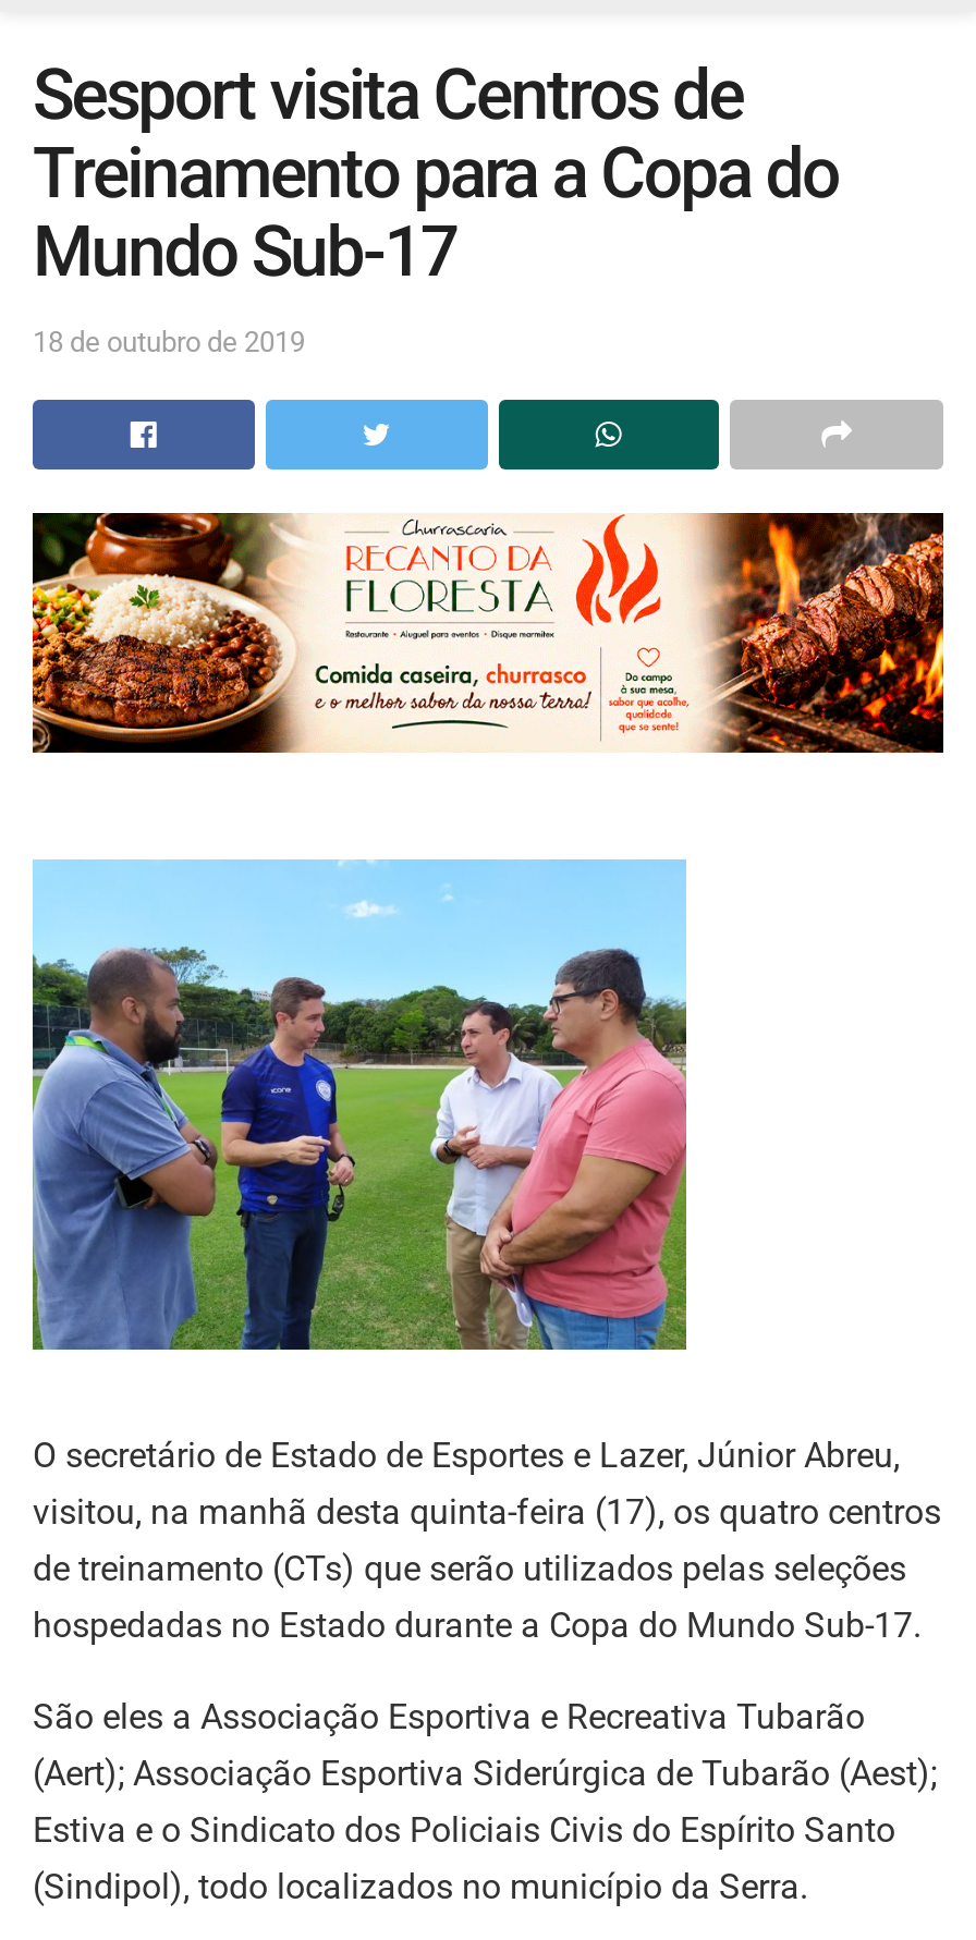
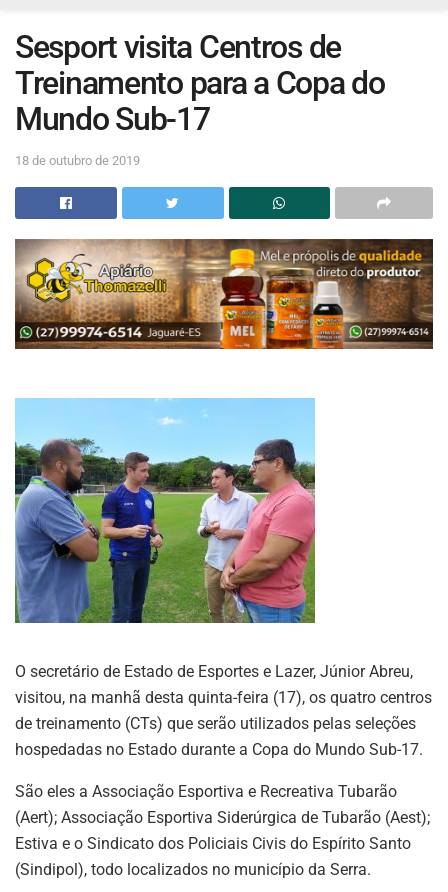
- [image]
+ [image]
